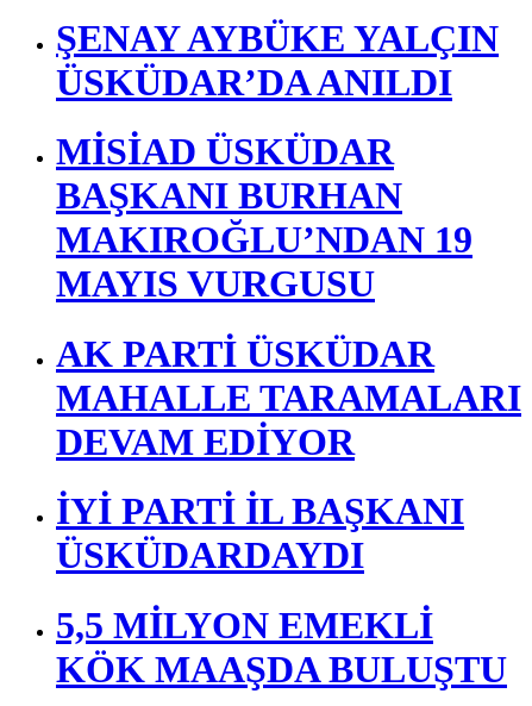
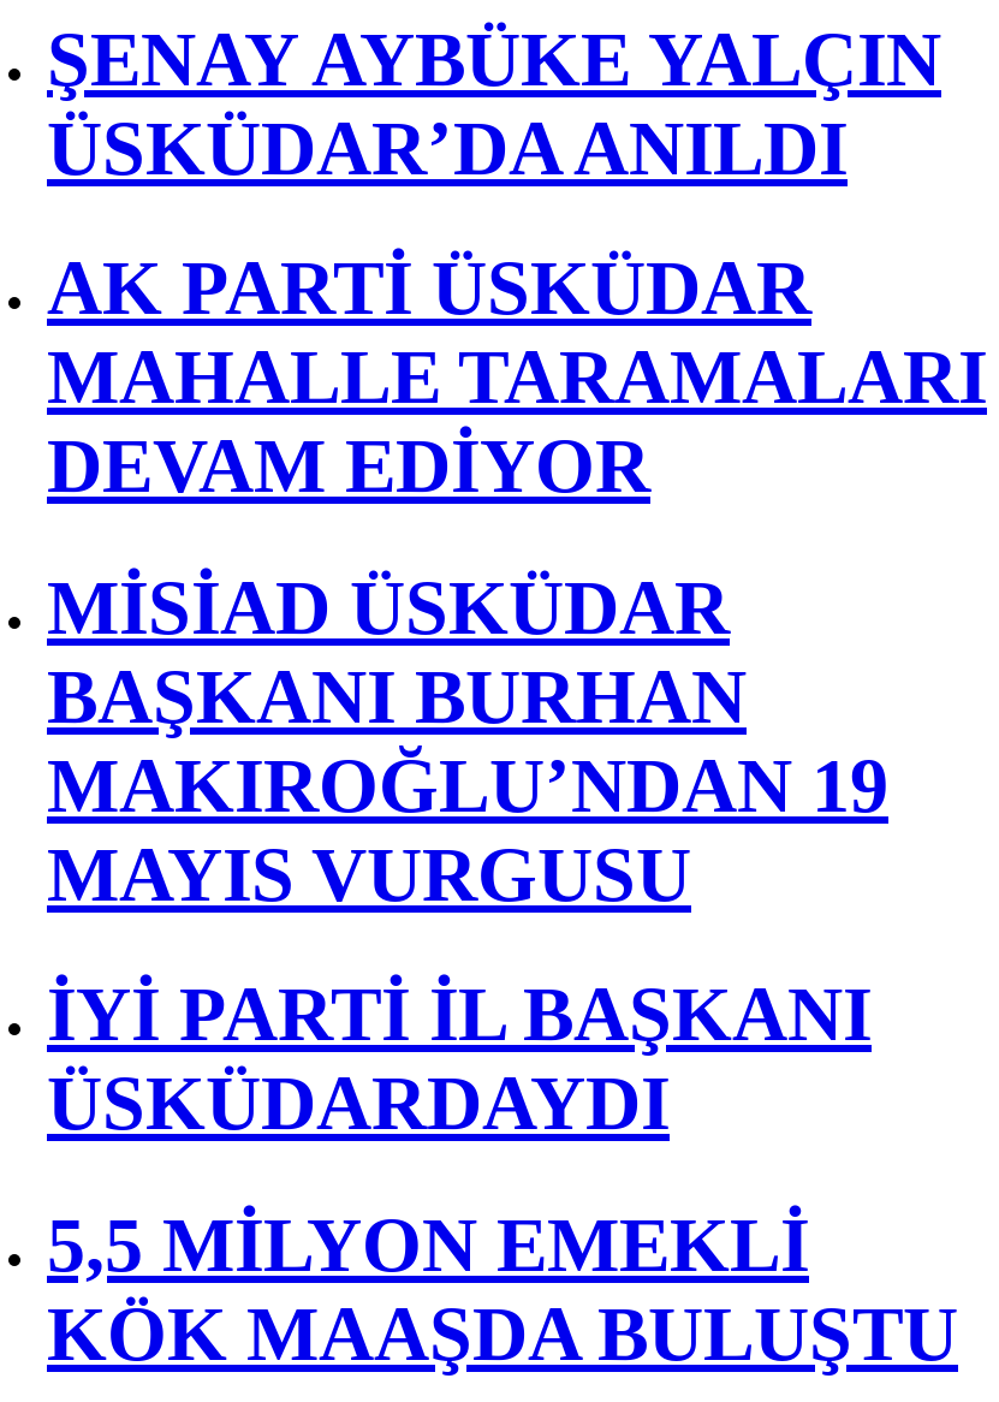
moved down: MİSİAD ÜSKÜDAR | BAŞKANI BURHAN | MAKIROĞLU’NDAN 19 | MAYIS VURGUSU

moved up: AK PARTİ ÜSKÜDAR | MAHALLE TARAMALARI | DEVAM EDİYOR
